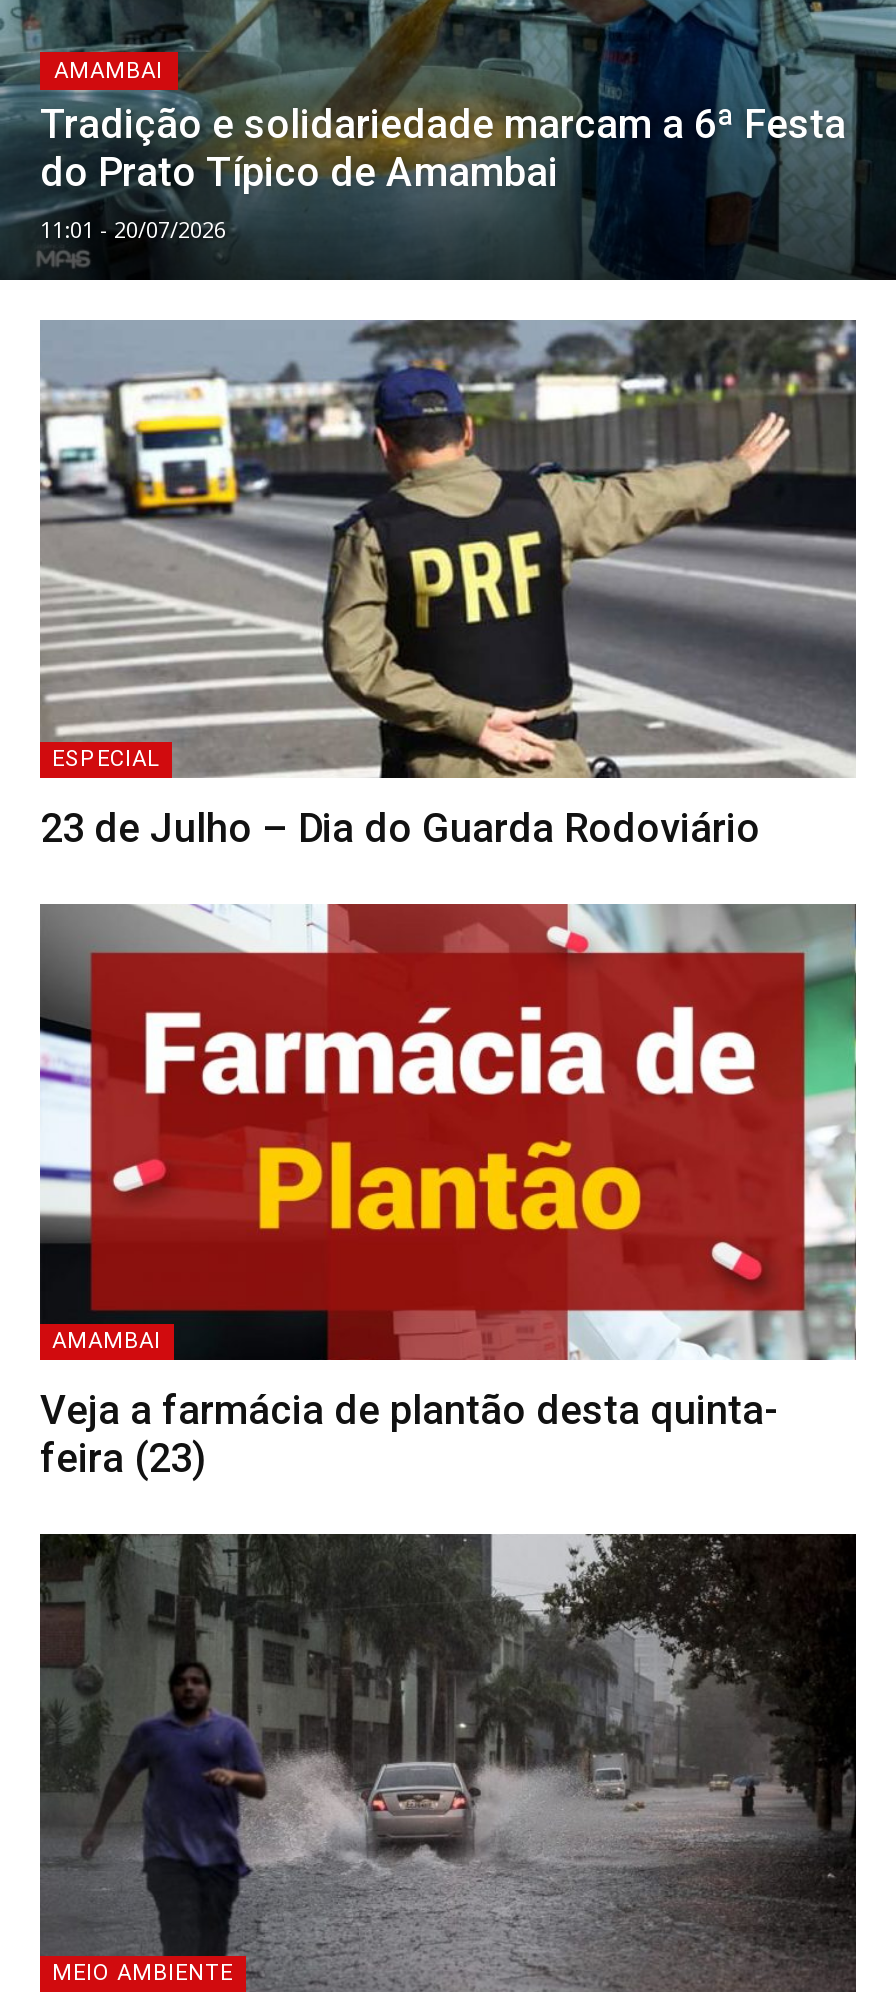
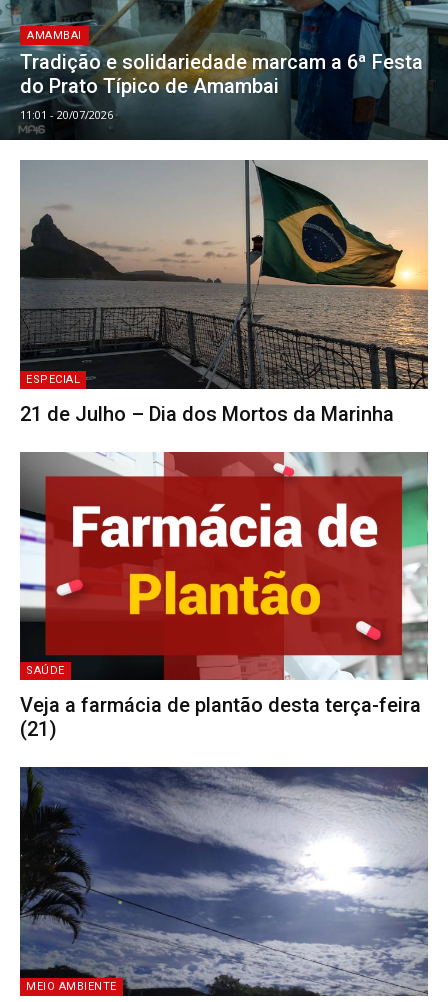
- [image]
- 23 de Julho – Dia do Guarda Rodoviário
+ [image]
+ 21 de Julho – Dia dos Mortos da Marinha

- AMAMBAI
+ SAÚDE

- Veja a farmácia de plantão desta quinta-
- feira (23)
+ Veja a farmácia de plantão desta terça-feira
+ (21)

- [image]
+ [image]
